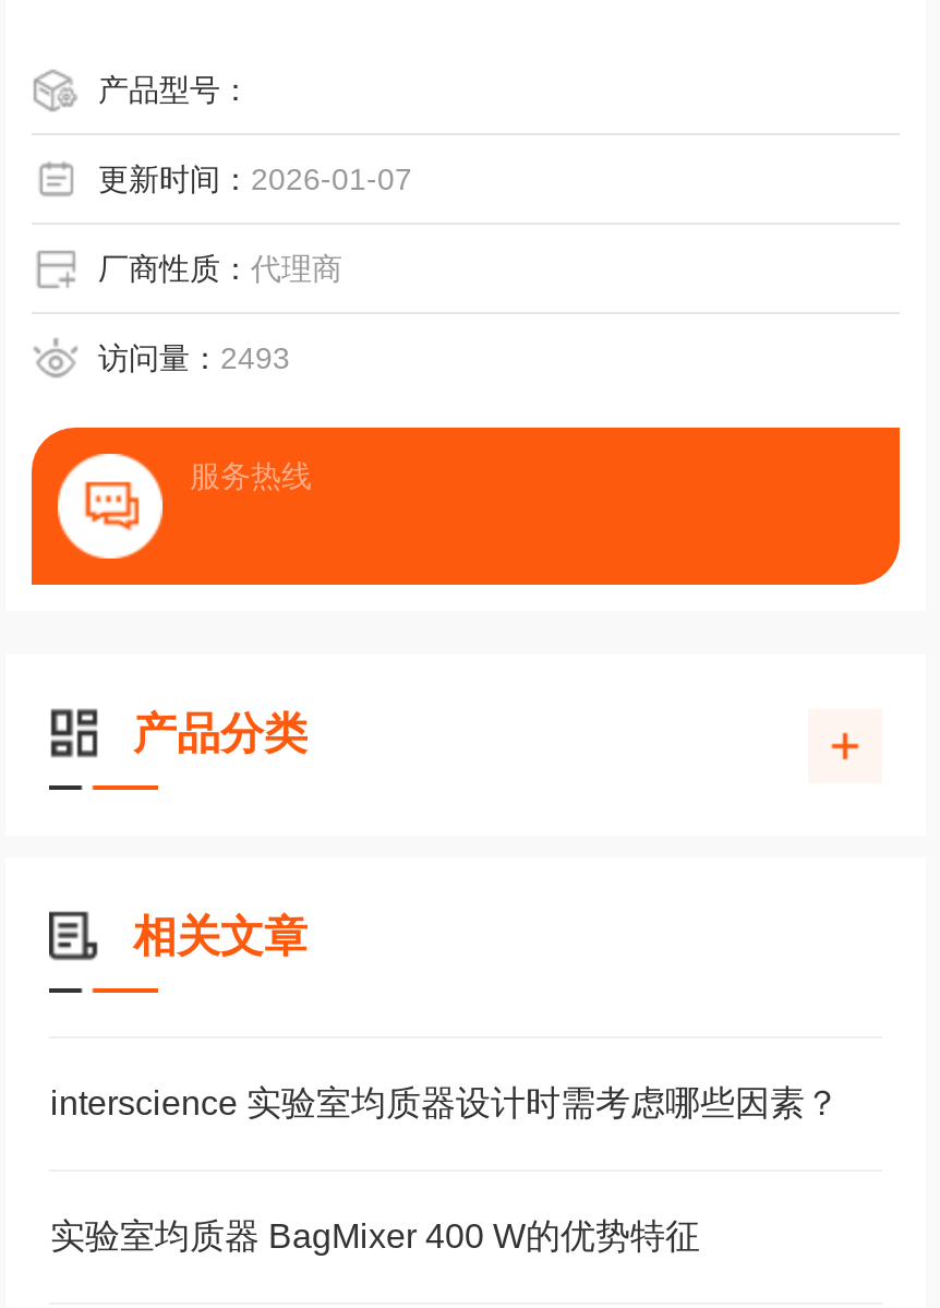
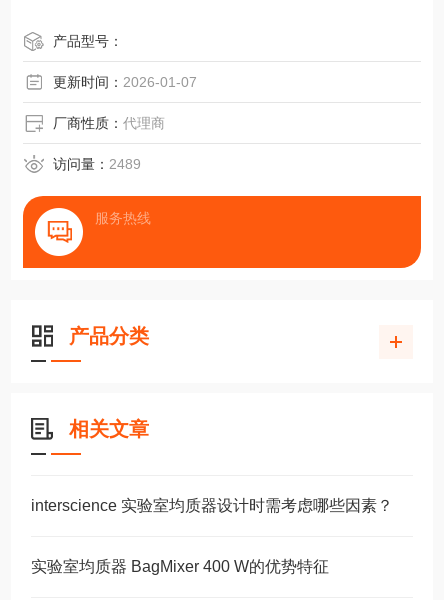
- 访问量：2493
+ 访问量：2489
